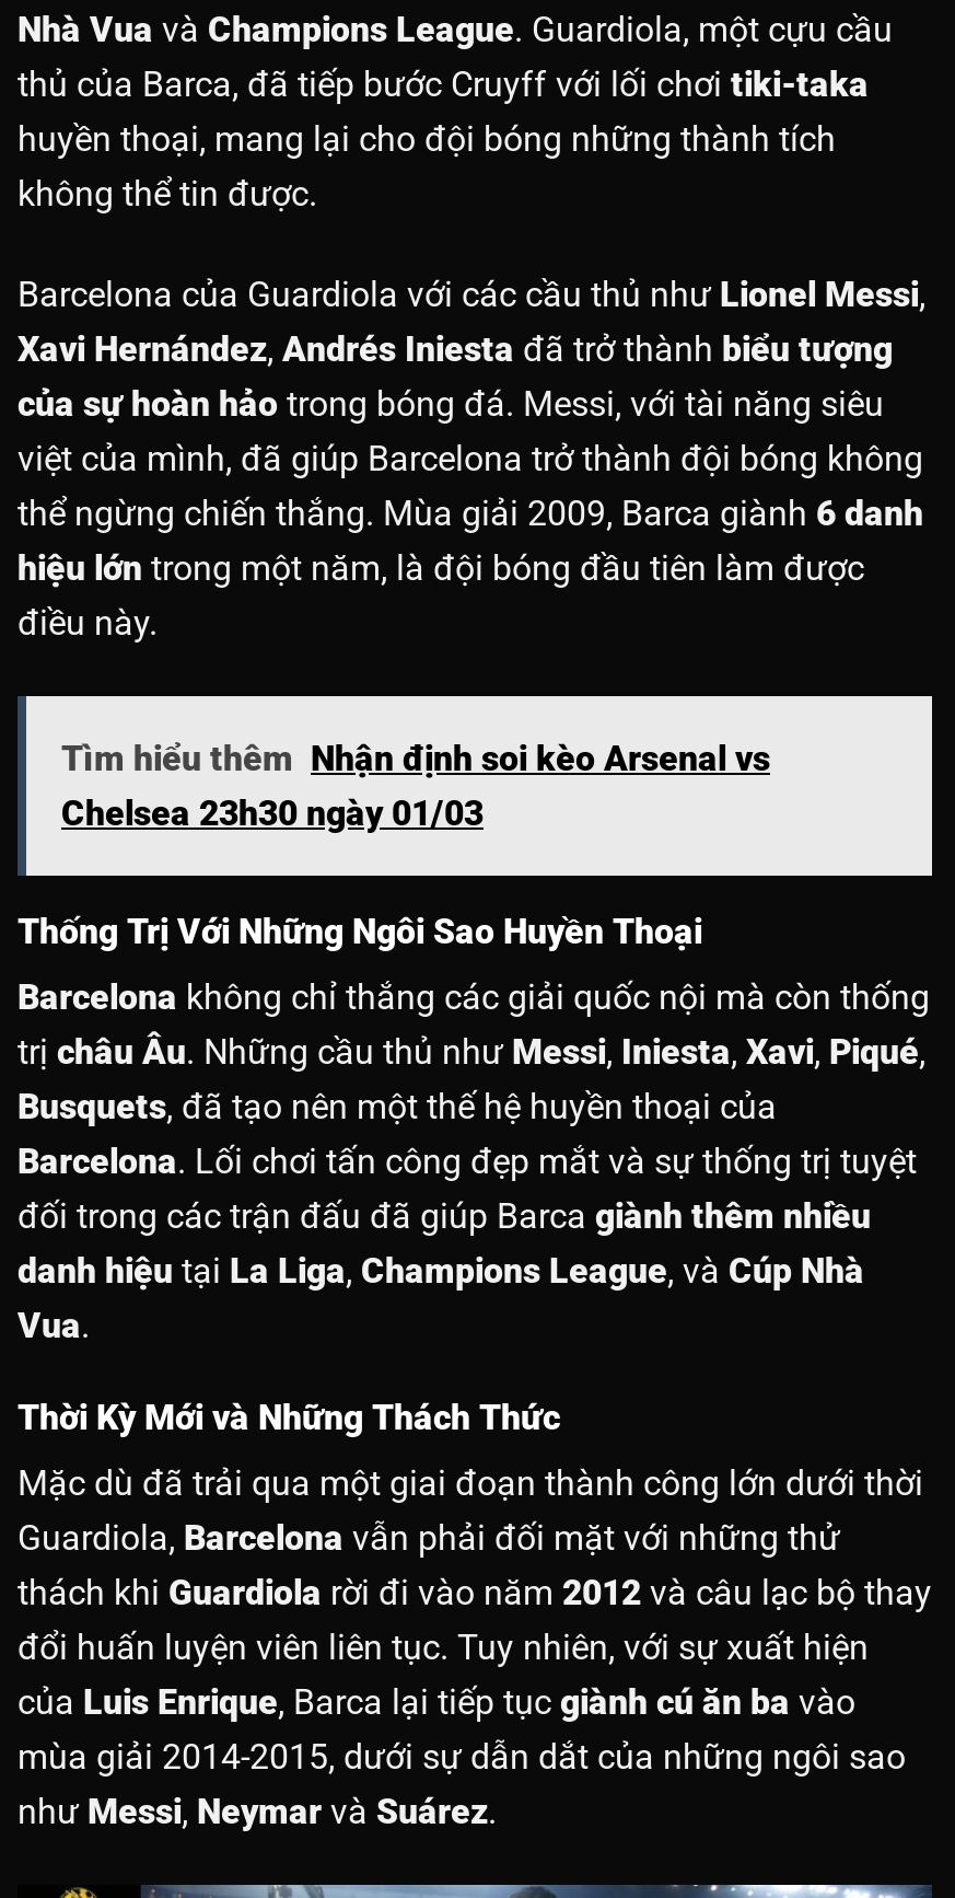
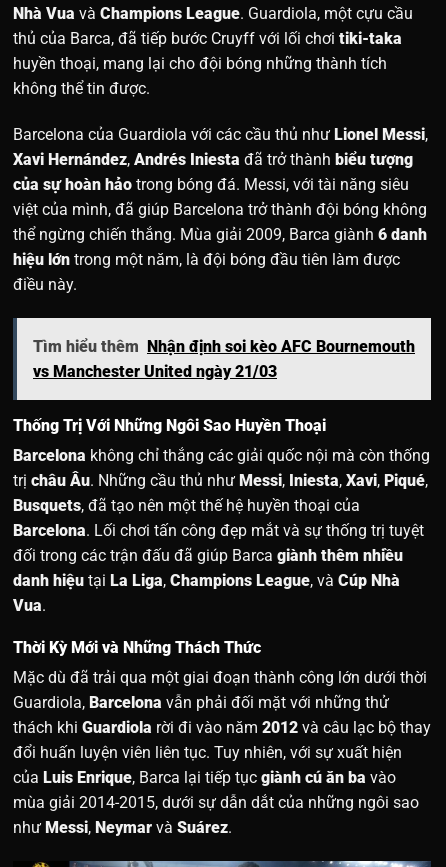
- Tìm hiểu thêm Nhận định soi kèo Arsenal vs
- Chelsea 23h30 ngày 01/03
+ Tìm hiểu thêm Nhận định soi kèo AFC Bournemouth
+ vs Manchester United ngày 21/03
